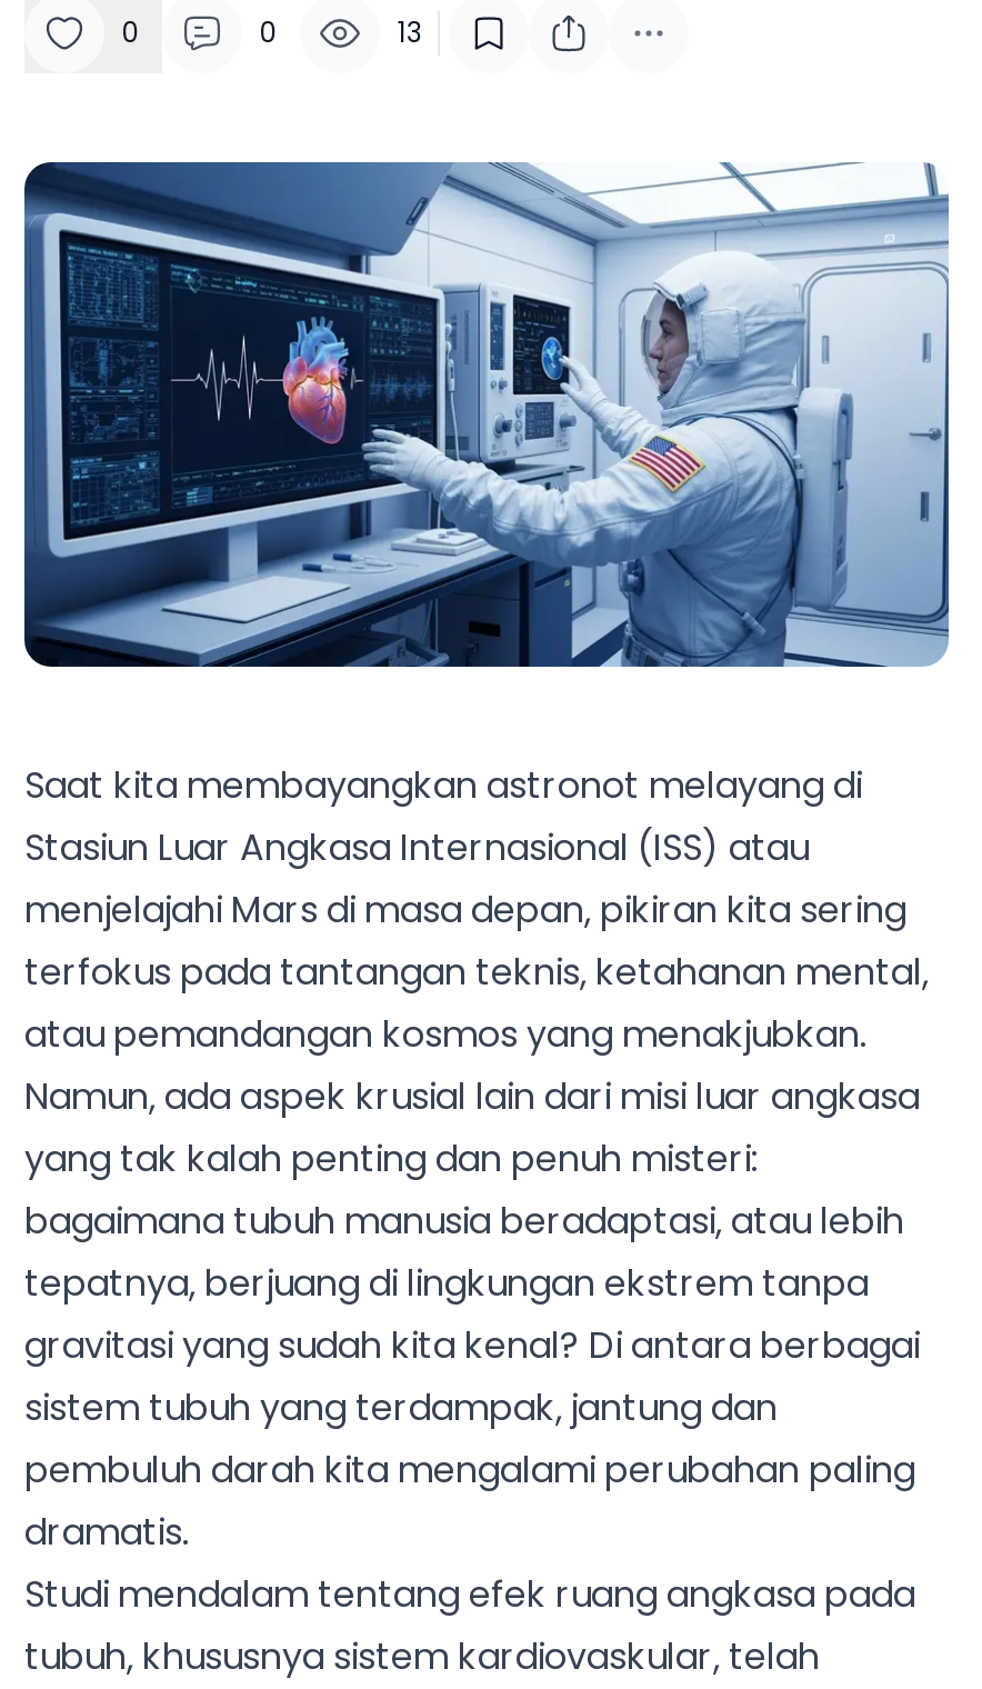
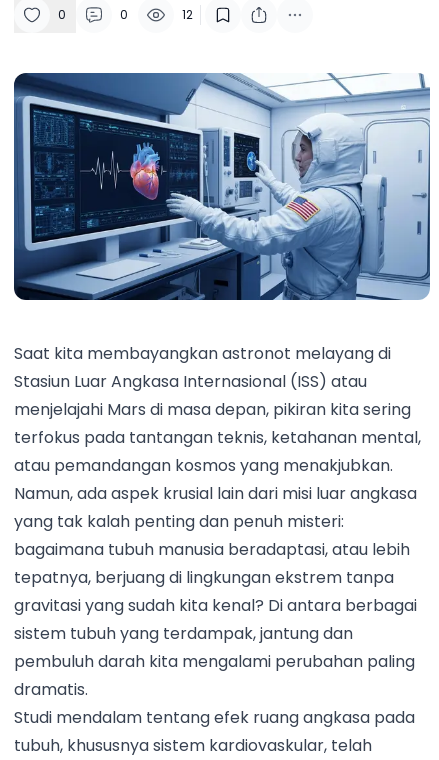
- 13
+ 12
